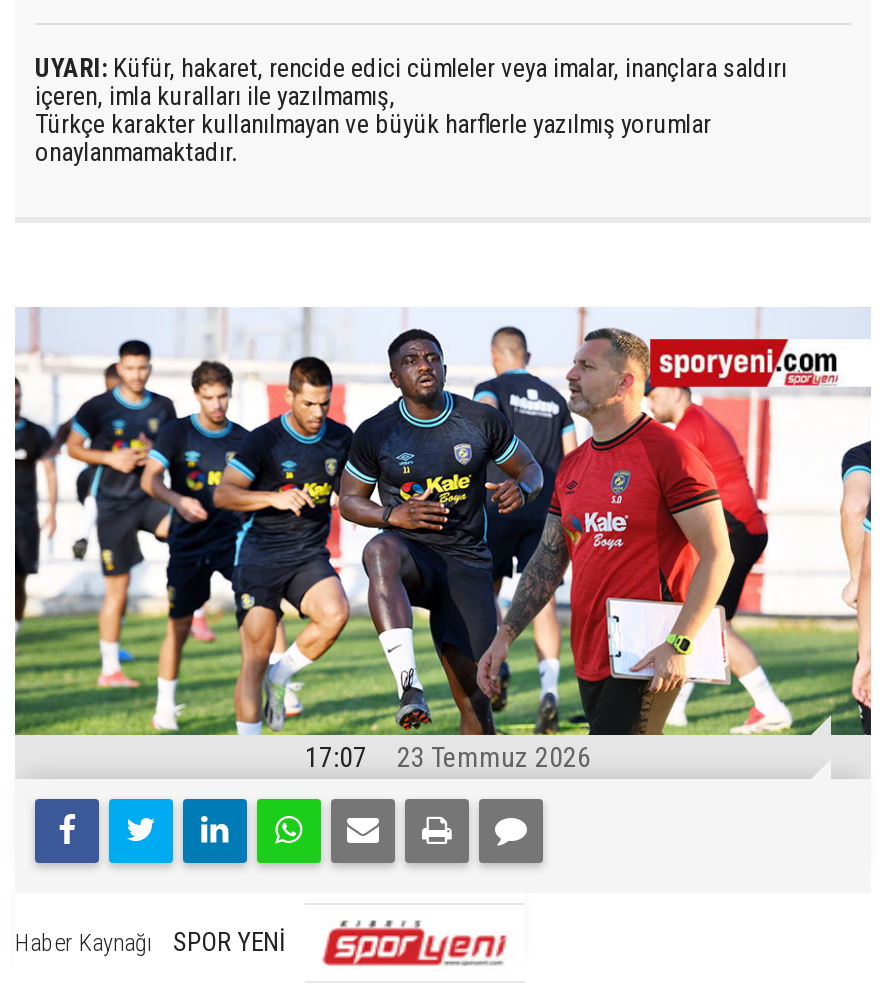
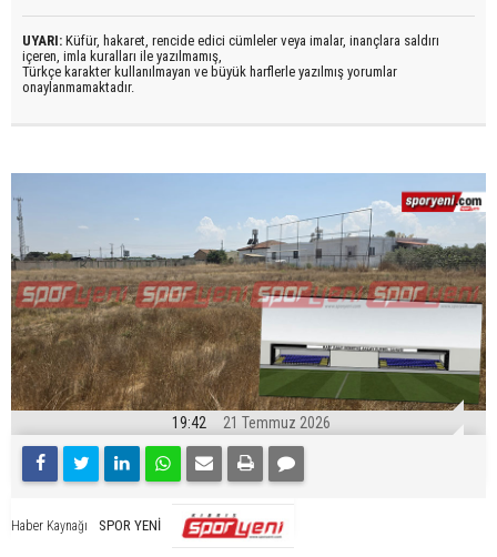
- [image]
- 17:07
+ [image]
+ 19:42

- 23 Temmuz 2026
+ 21 Temmuz 2026
